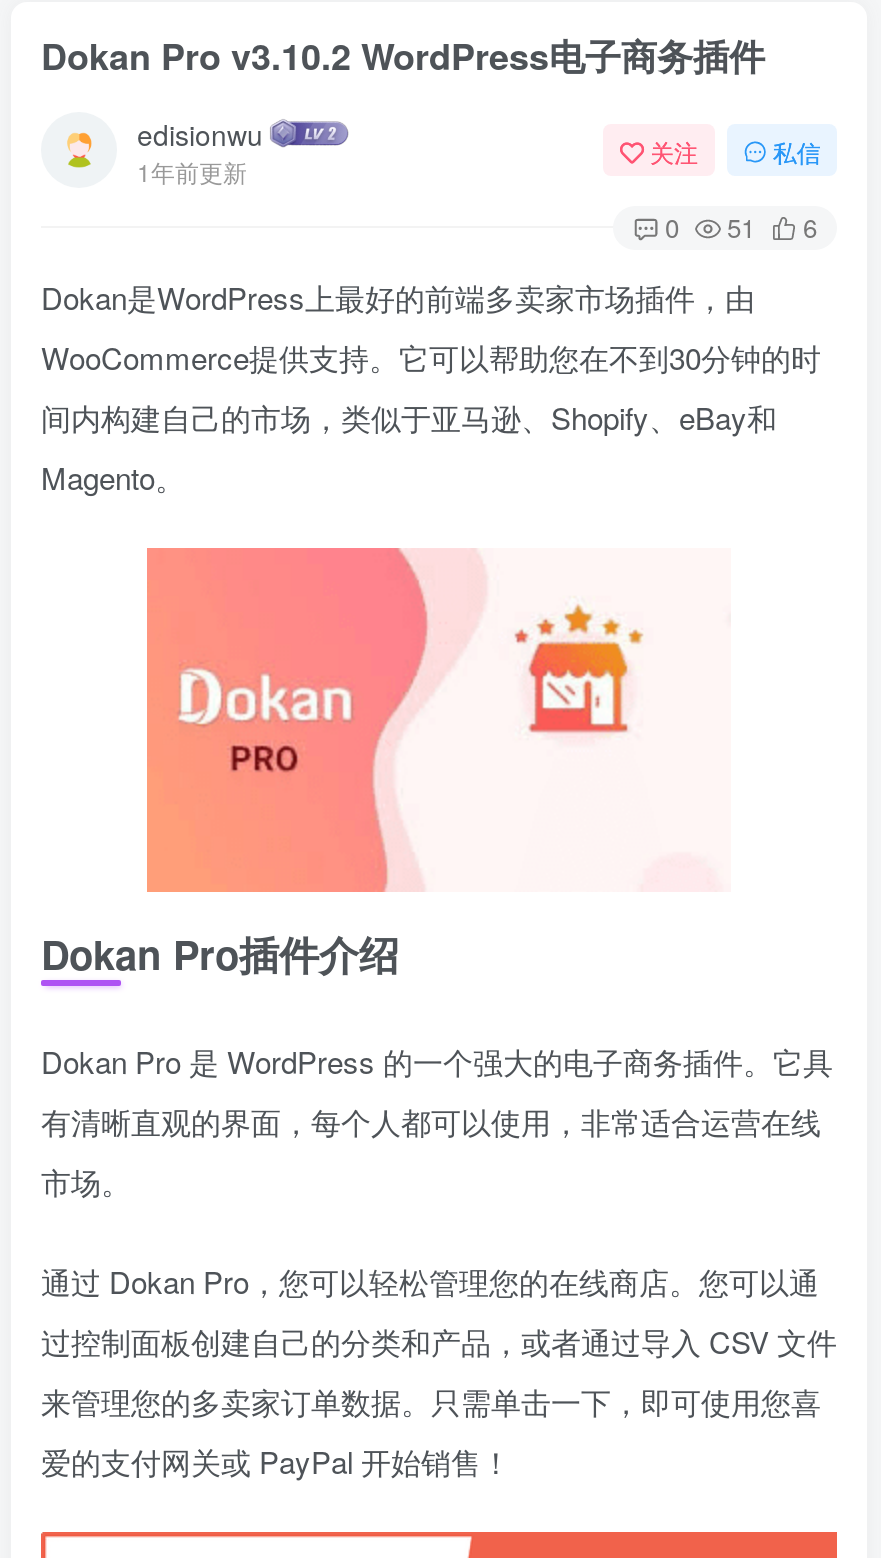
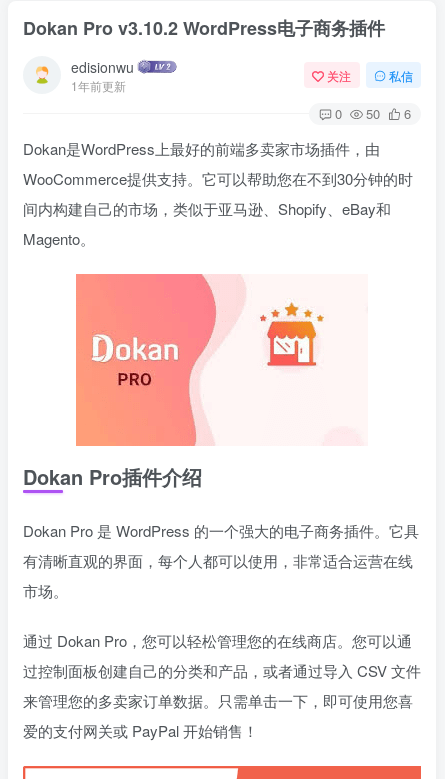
- 0 51 6
+ 0 50 6
